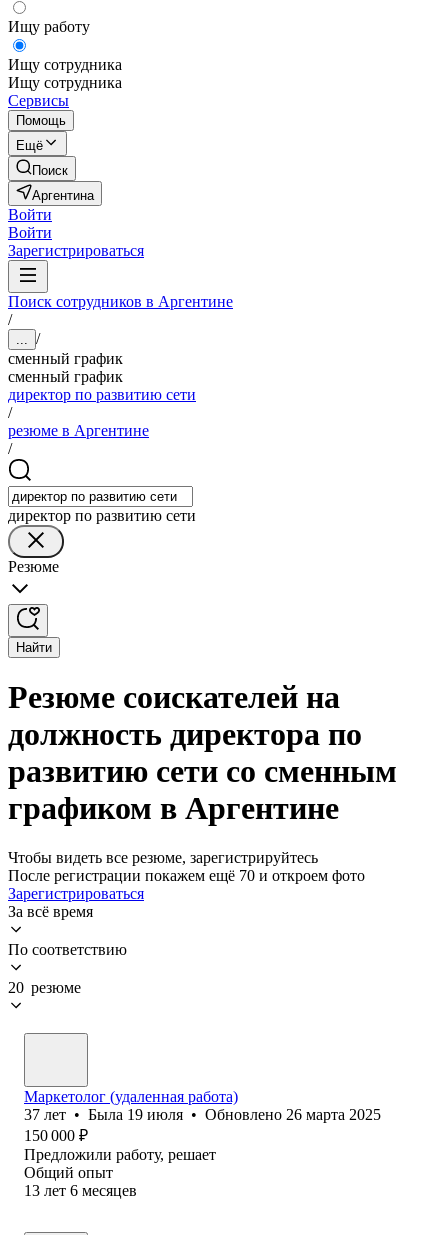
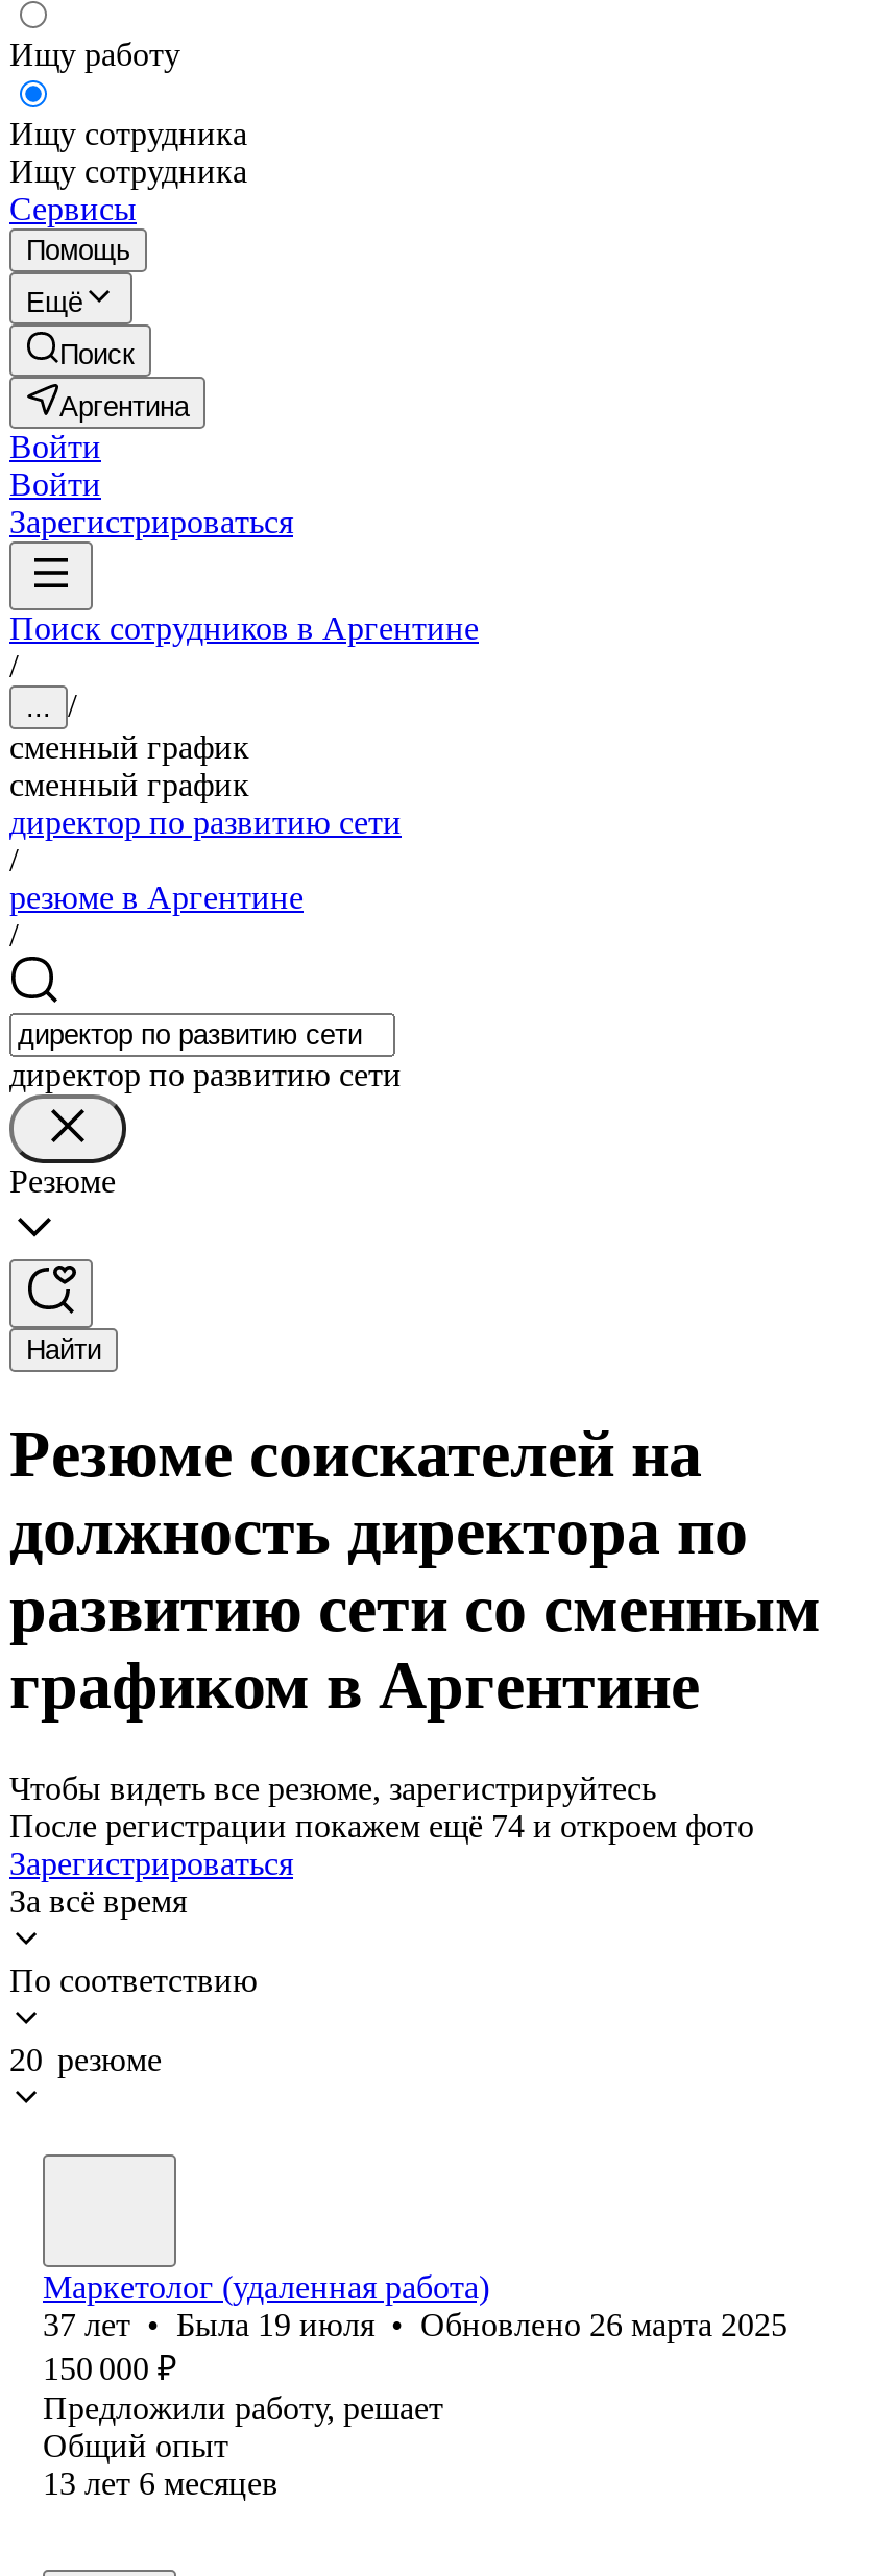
- После регистрации покажем ещё 70 и откроем фото
+ После регистрации покажем ещё 74 и откроем фото
